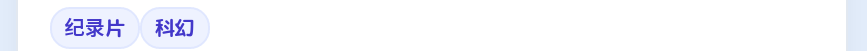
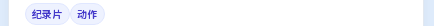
- 科幻
+ 动作
